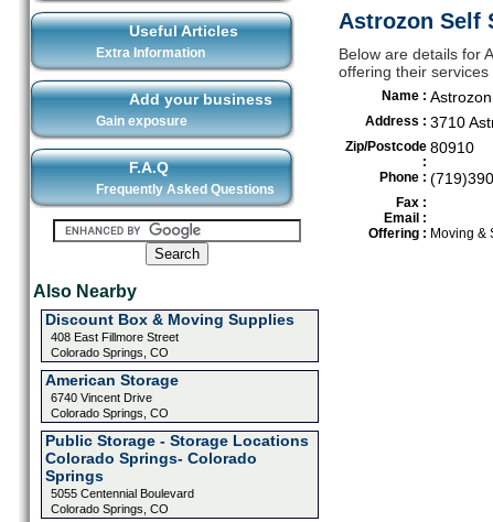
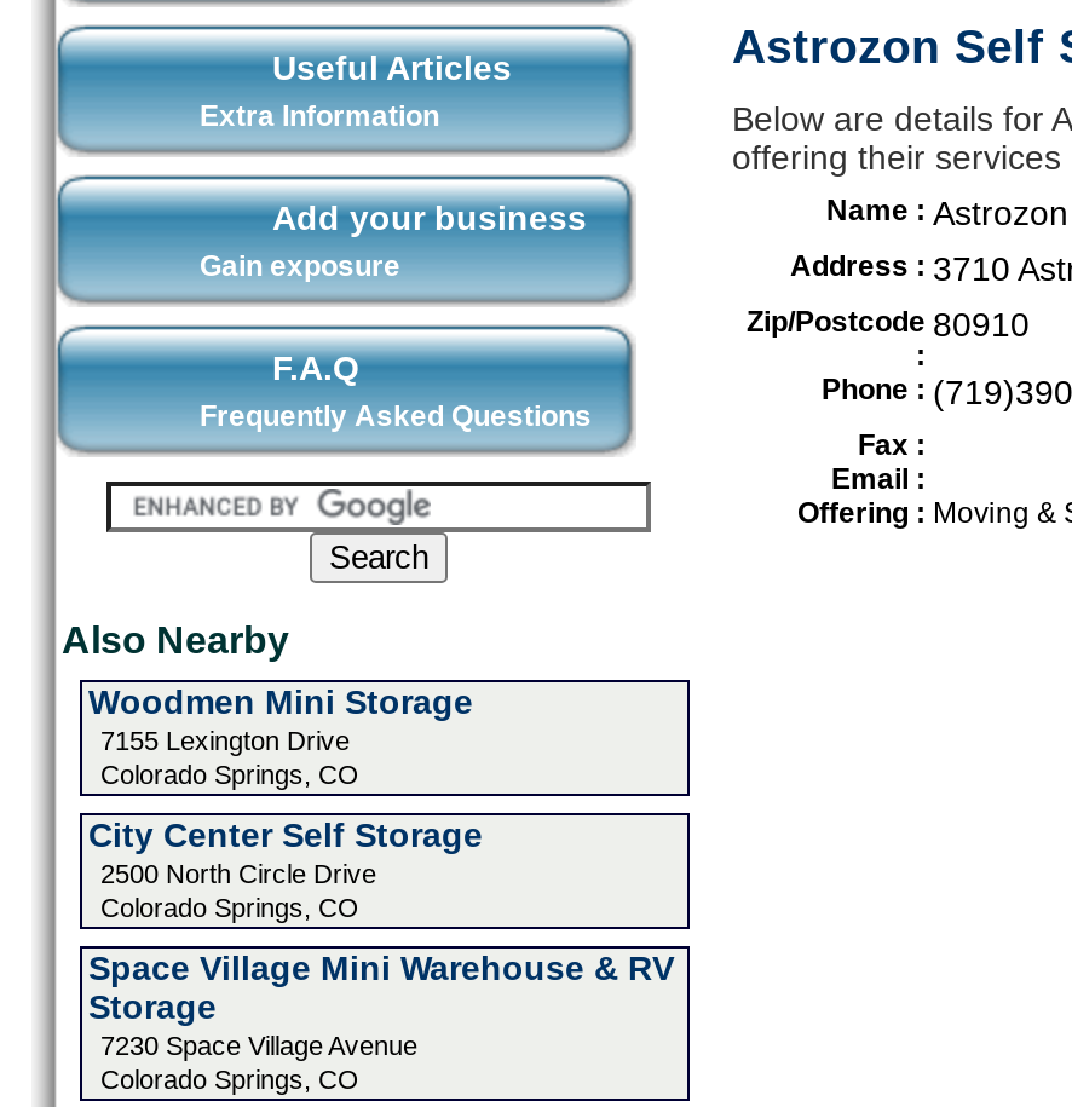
- Discount Box & Moving Supplies
- 408 East Fillmore Street
+ Woodmen Mini Storage
+ 7155 Lexington Drive

- American Storage
- 6740 Vincent Drive
+ City Center Self Storage
+ 2500 North Circle Drive

- Public Storage - Storage Locations
- Colorado Springs- Colorado
- Springs
- 5055 Centennial Boulevard
+ Space Village Mini Warehouse & RV
+ Storage
+ 7230 Space Village Avenue
